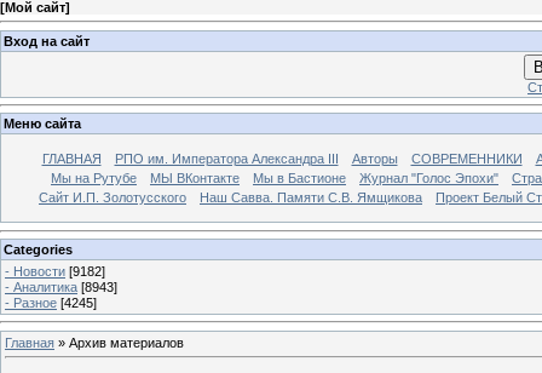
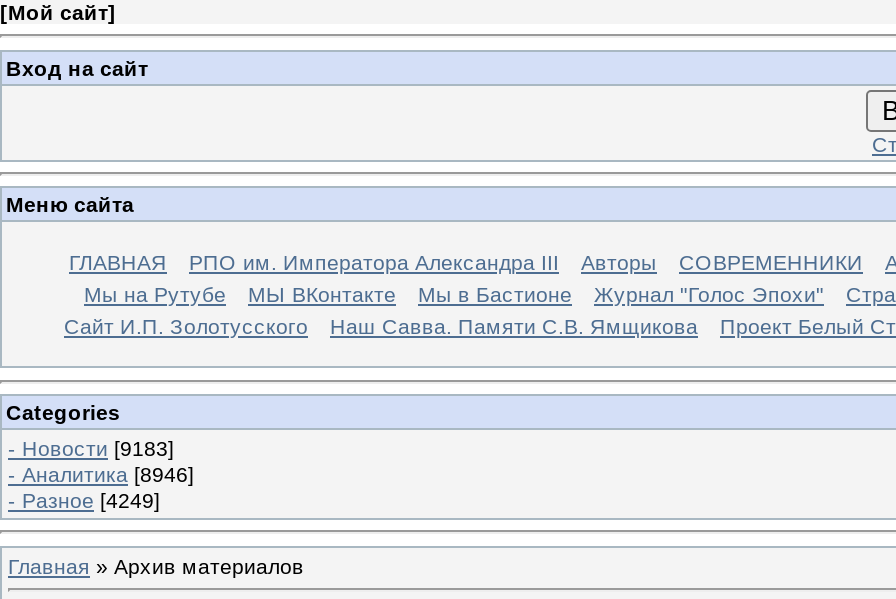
- - Новости [9182]
+ - Новости [9183]

- - Аналитика [8943]
+ - Аналитика [8946]

- - Разное [4245]
+ - Разное [4249]
